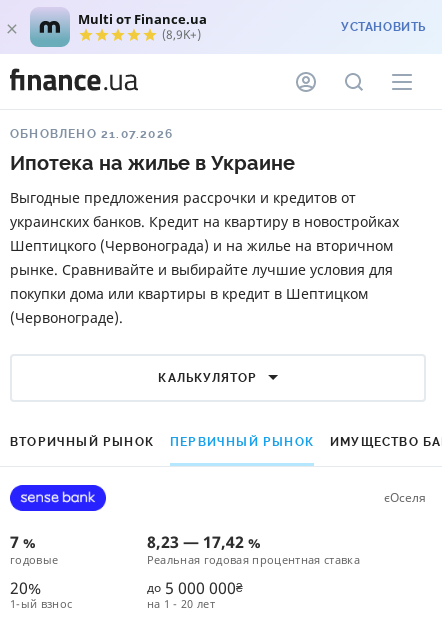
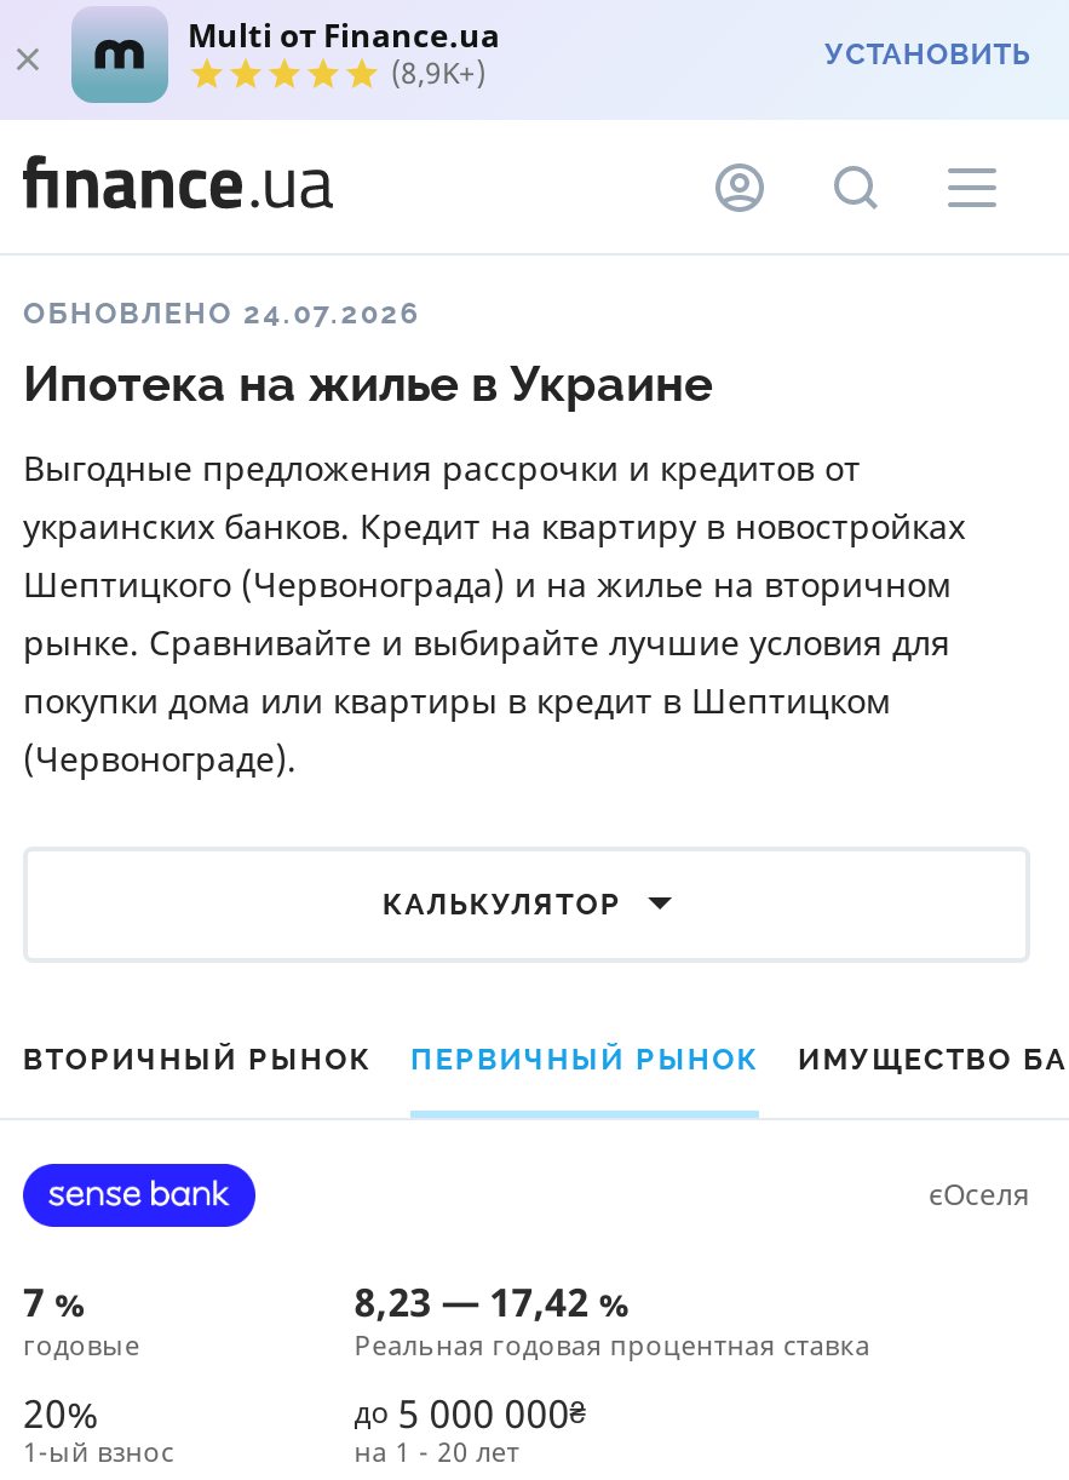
- ОБНОВЛЕНО 21.07.2026
+ ОБНОВЛЕНО 24.07.2026
